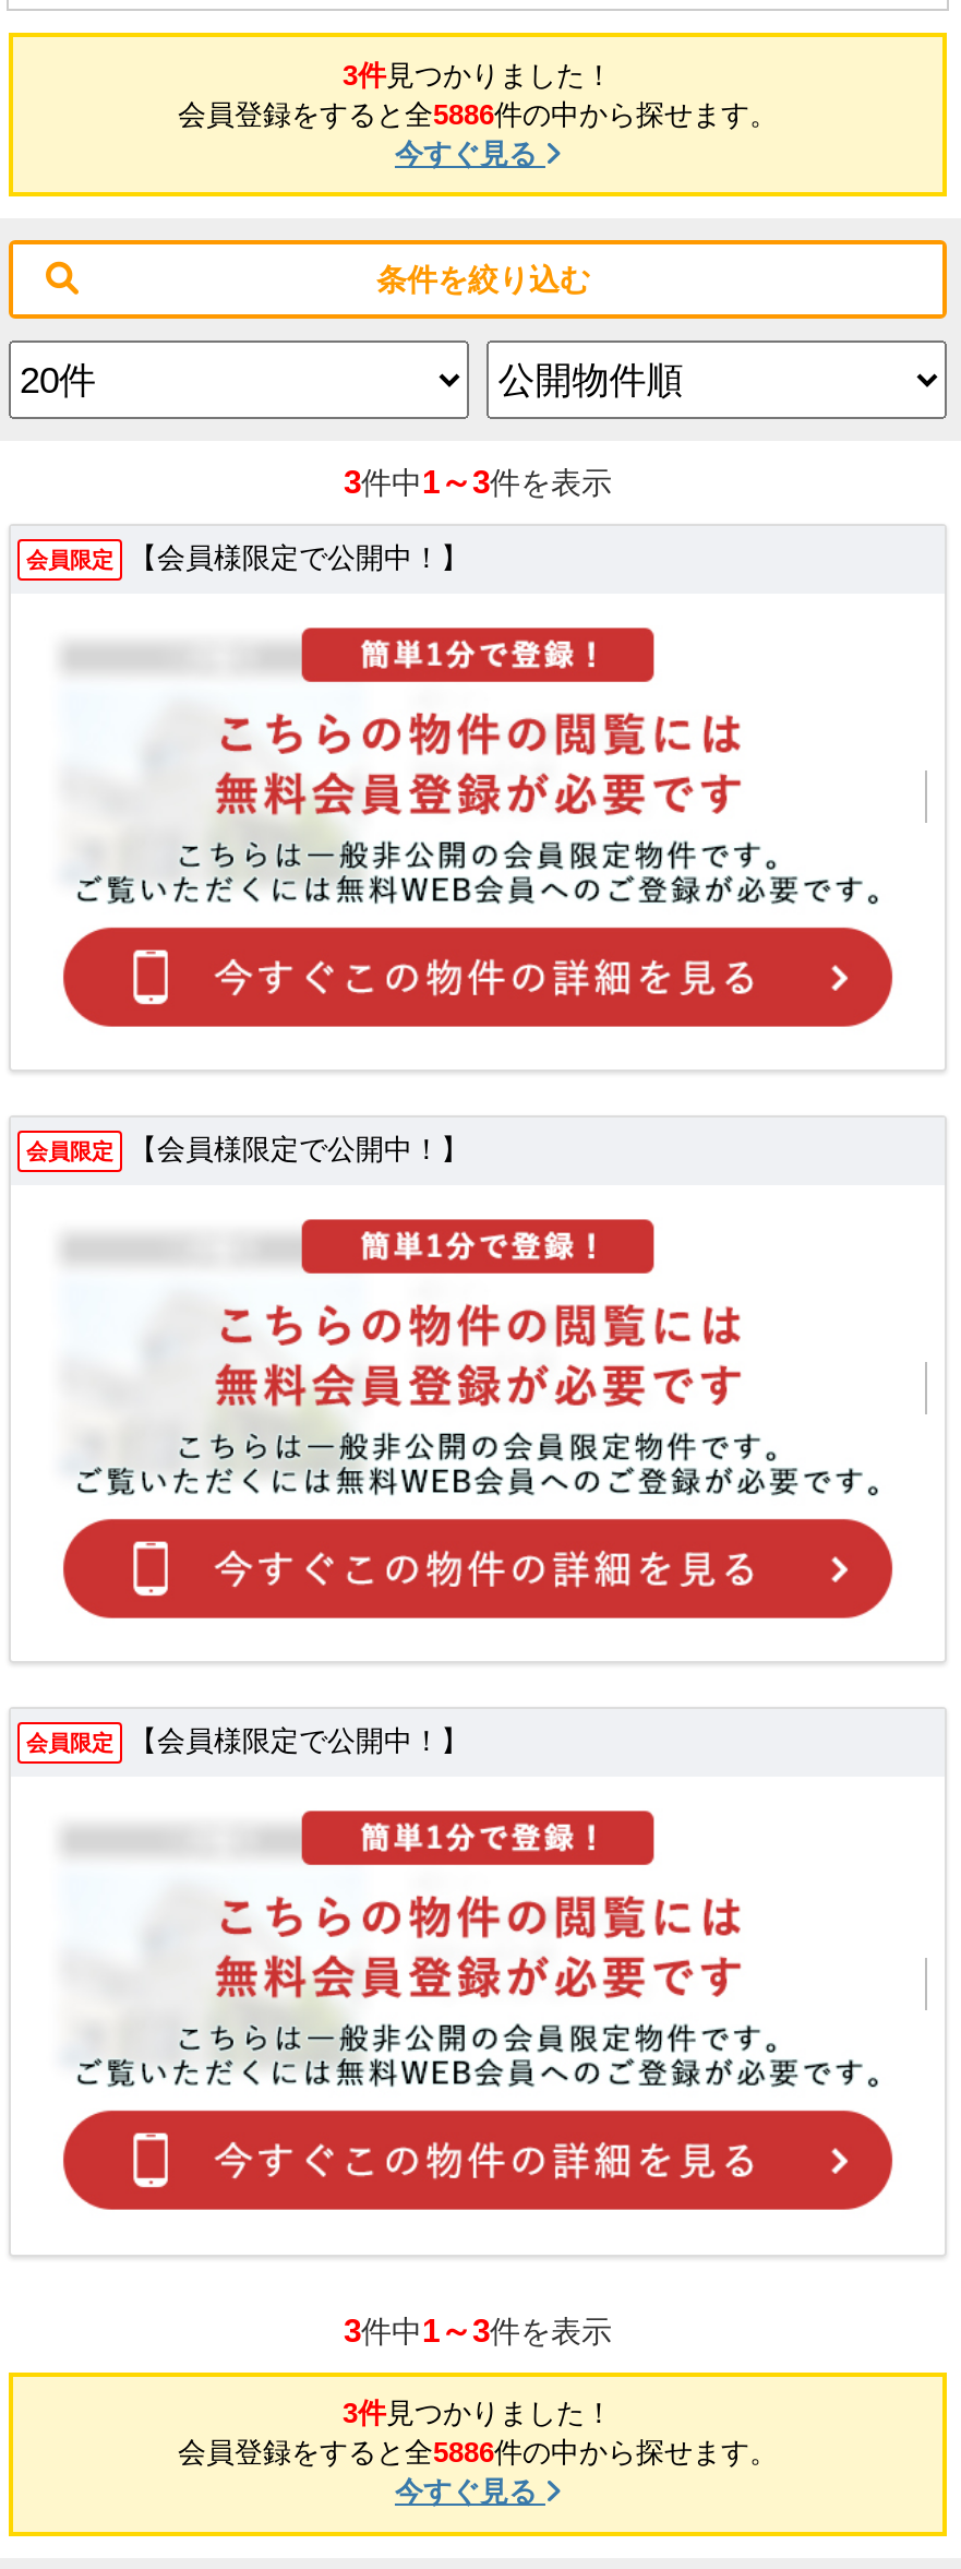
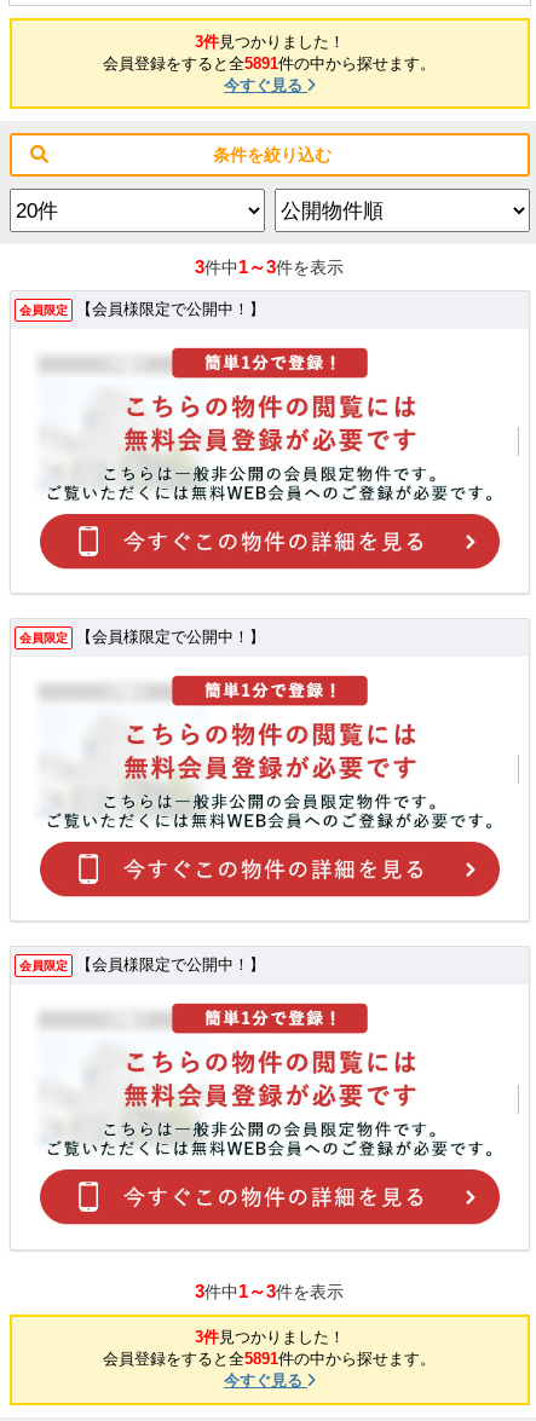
- 会員登録をすると全5886件の中から探せます。
+ 会員登録をすると全5891件の中から探せます。

- 会員登録をすると全5886件の中から探せます。
+ 会員登録をすると全5891件の中から探せます。
